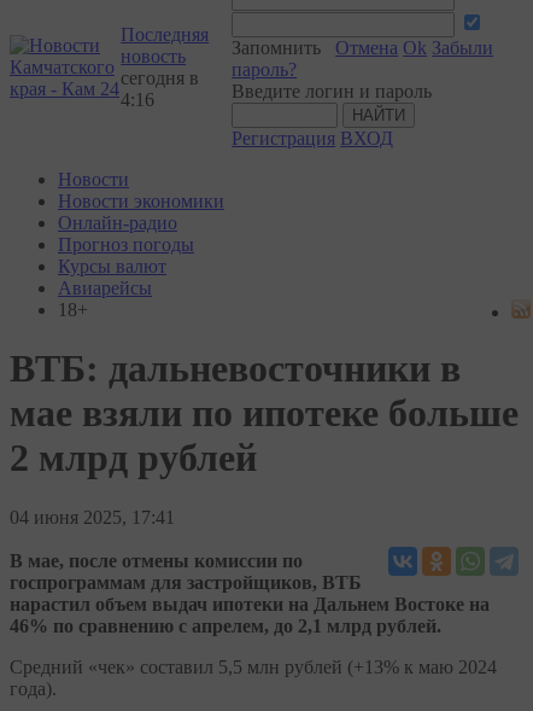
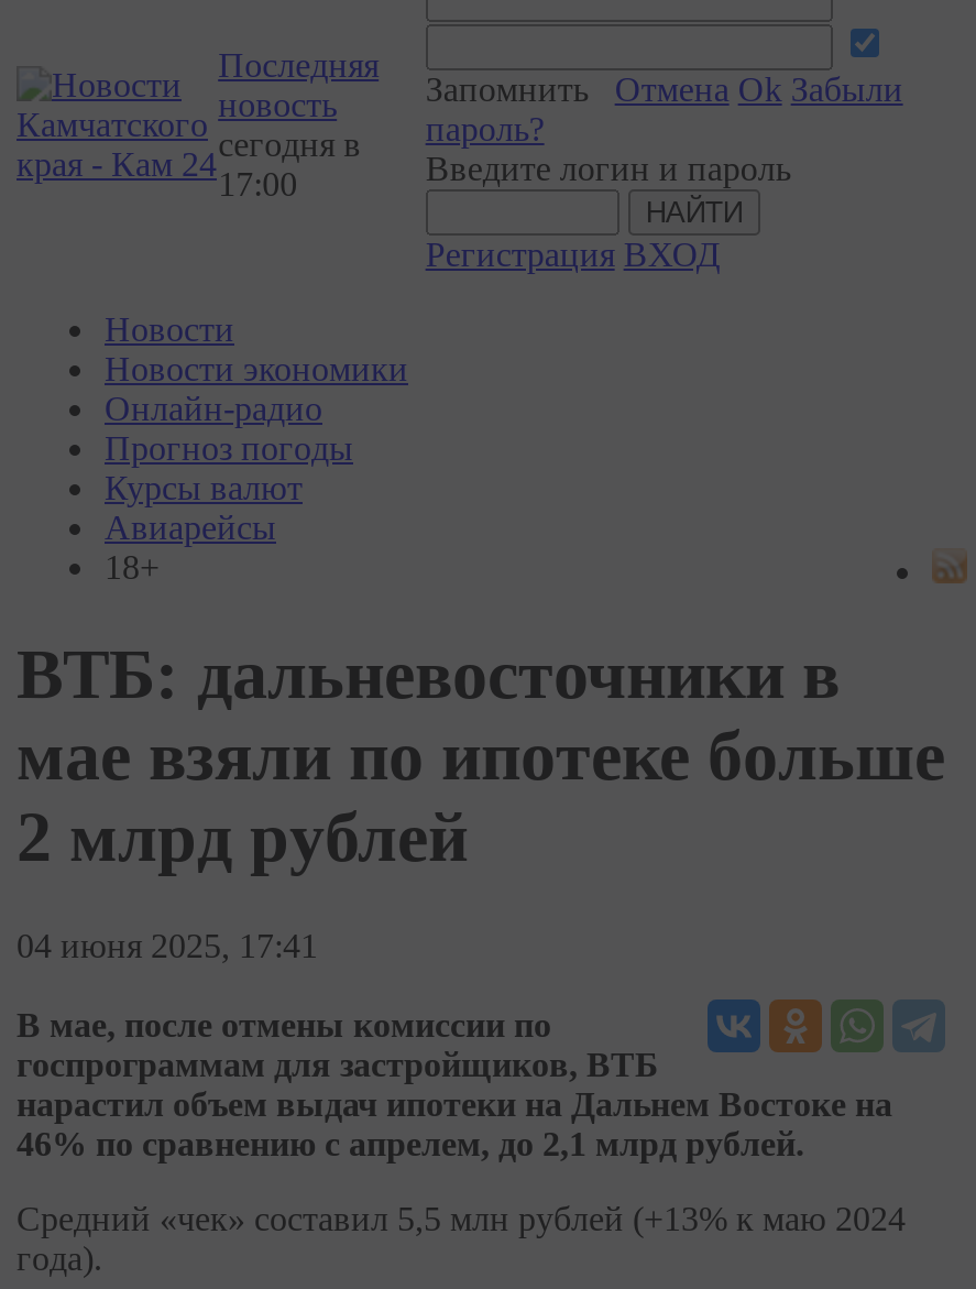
- 4:16
+ 17:00
